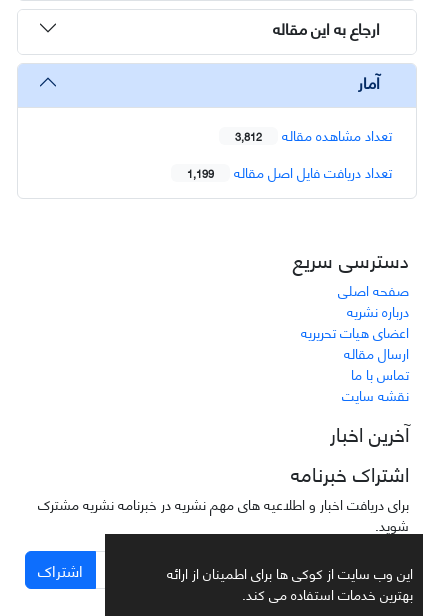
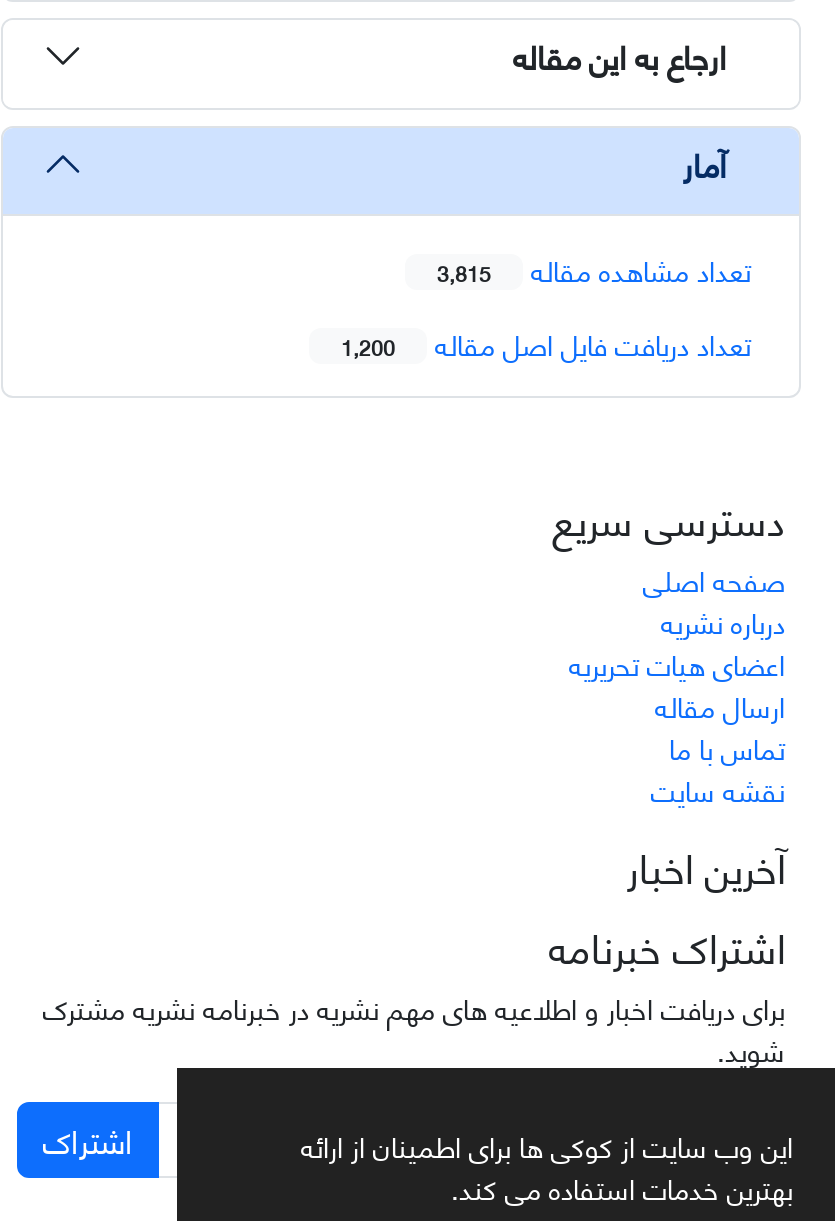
- تعداد مشاهده مقاله 3,812
+ تعداد مشاهده مقاله 3,815

- تعداد دریافت فایل اصل مقاله 1,199
+ تعداد دریافت فایل اصل مقاله 1,200
